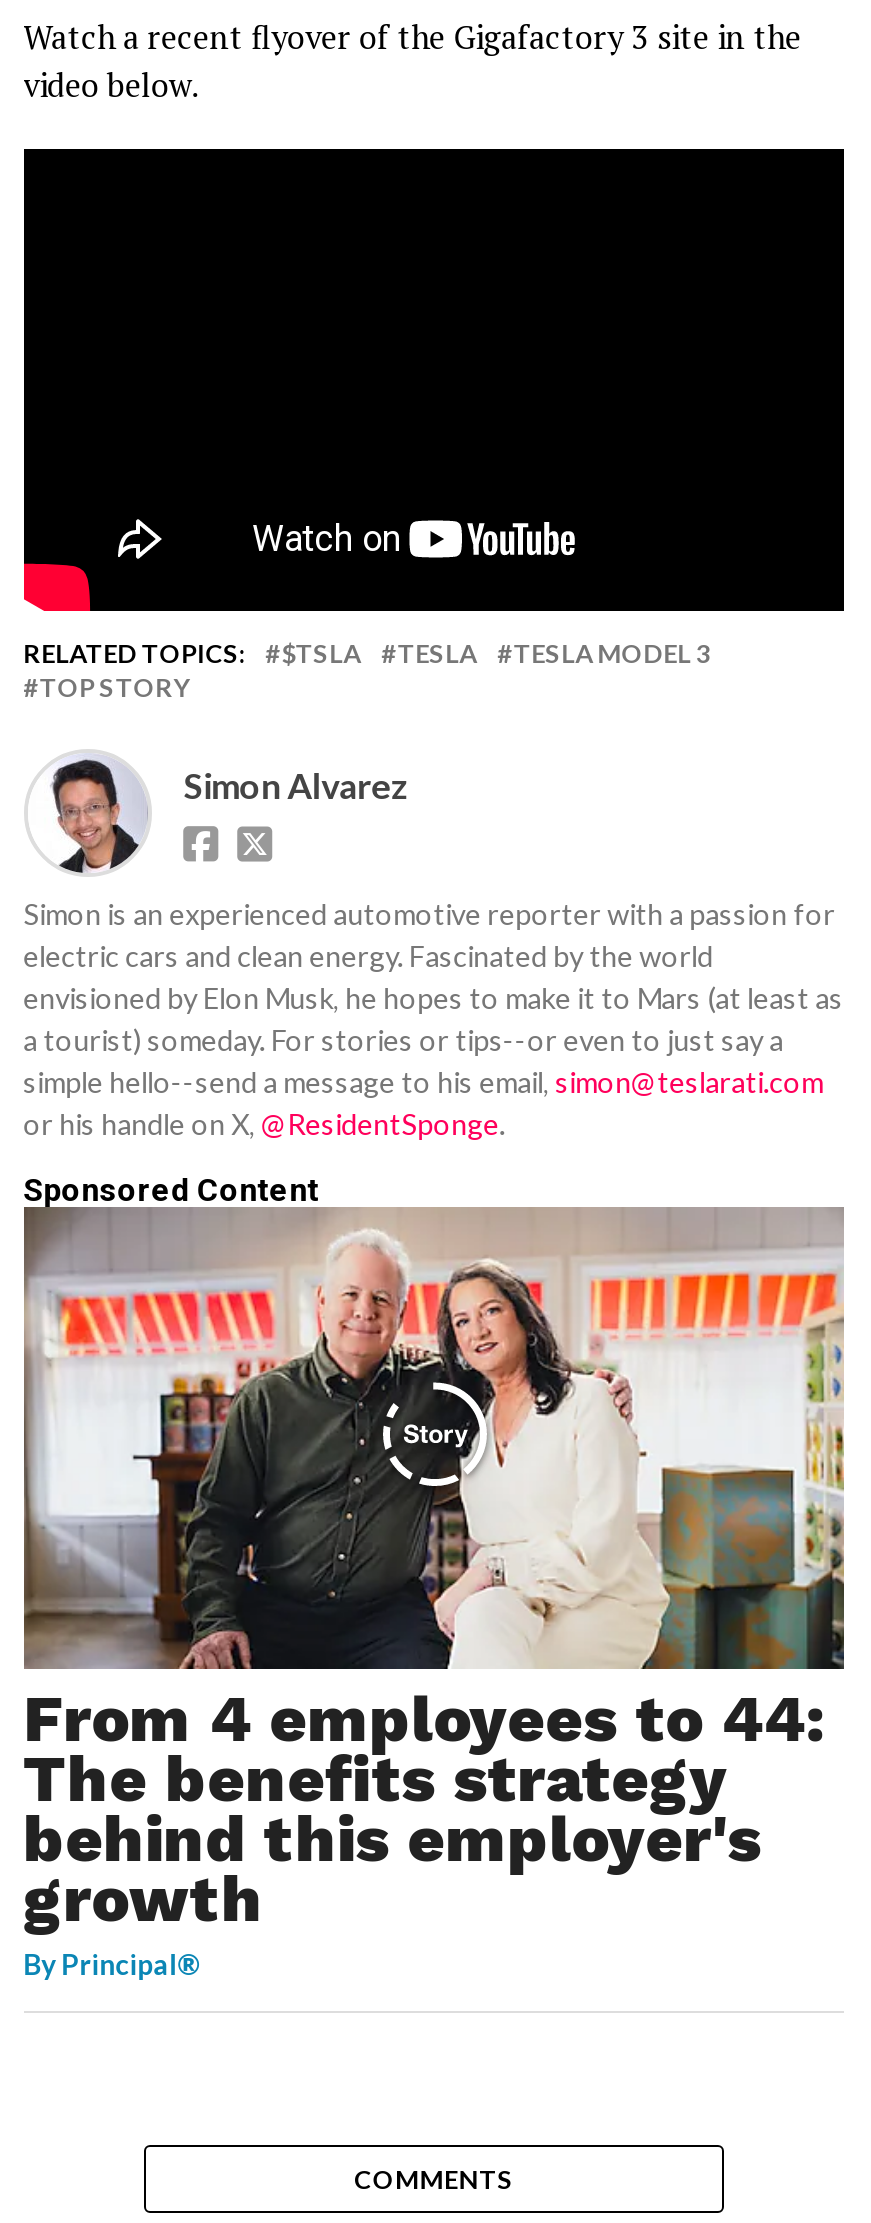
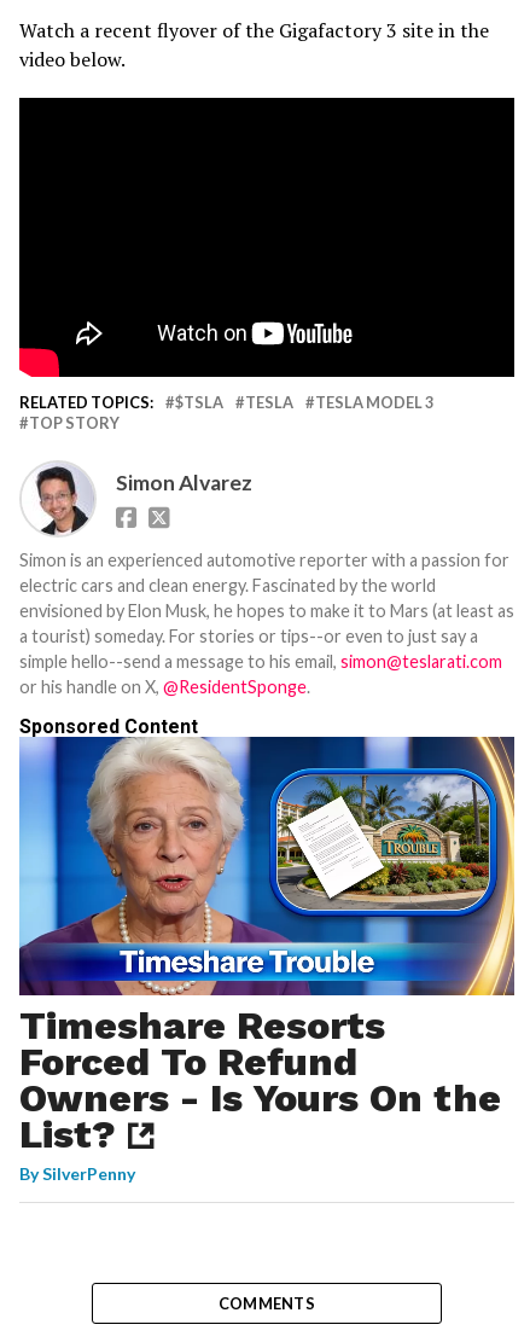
- [image]
- From 4 employees to 44:
- The benefits strategy
- behind this employer's
- growth
- By Principal®
+ [image]
+ Timeshare Resorts
+ Forced To Refund
+ Owners - Is Yours On the
+ List?
+ By SilverPenny
